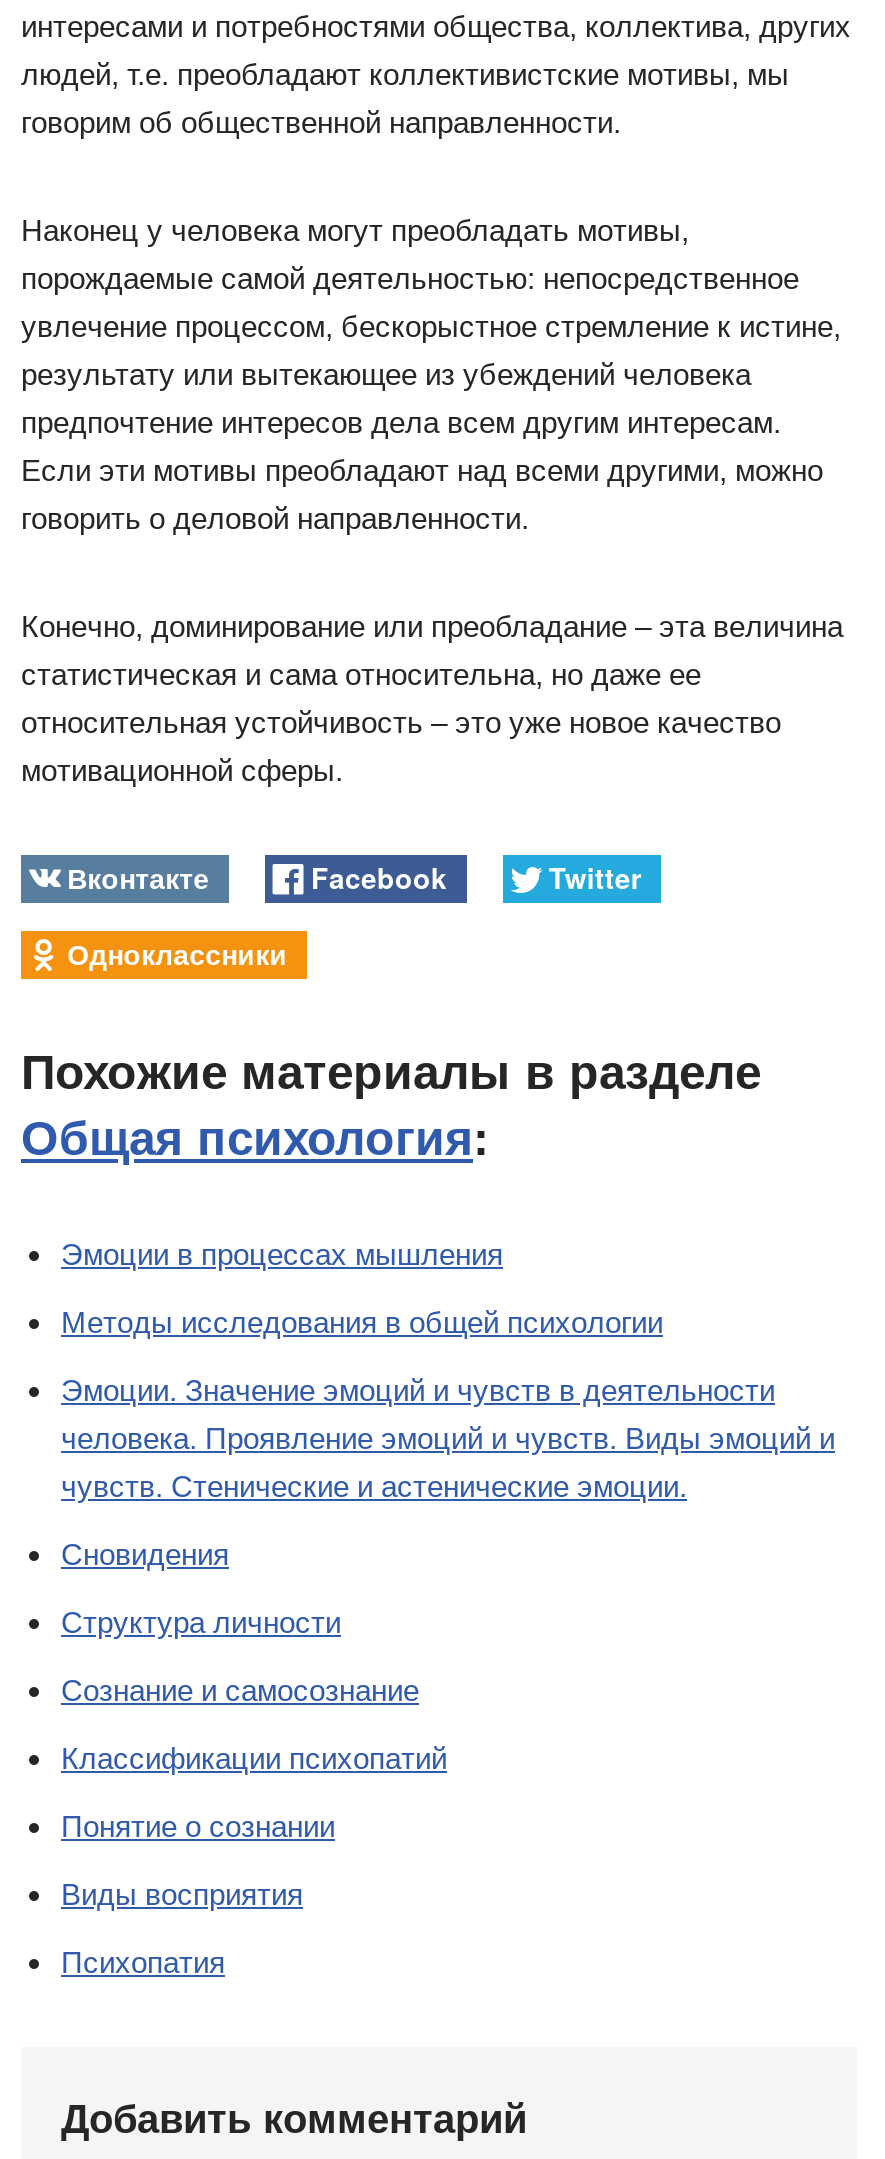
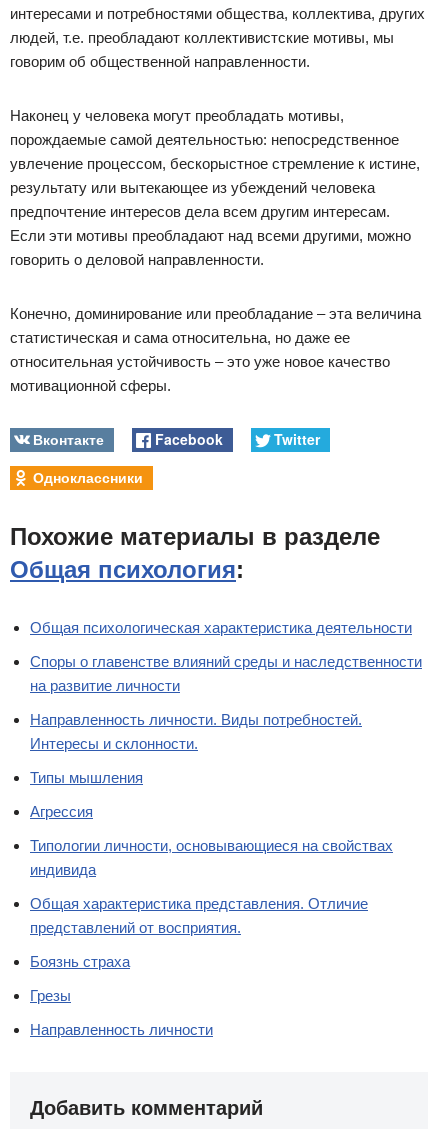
- Эмоции в процессах мышления
+ Общая психологическая характеристика деятельности

- Методы исследования в общей психологии
+ Споры о главенстве влияний среды и наследственности
+ на развитие личности

- Эмоции. Значение эмоций и чувств в деятельности
- человека. Проявление эмоций и чувств. Виды эмоций и
- чувств. Стенические и астенические эмоции.
+ Направленность личности. Виды потребностей.
+ Интересы и склонности.

- Сновидения
+ Типы мышления

- Структура личности
+ Агрессия

- Сознание и самосознание
+ Типологии личности, основывающиеся на свойствах
+ индивида

- Классификации психопатий
+ Общая характеристика представления. Отличие
+ представлений от восприятия.

- Понятие о сознании
+ Боязнь страха

- Виды восприятия
+ Грезы

- Психопатия
+ Направленность личности
